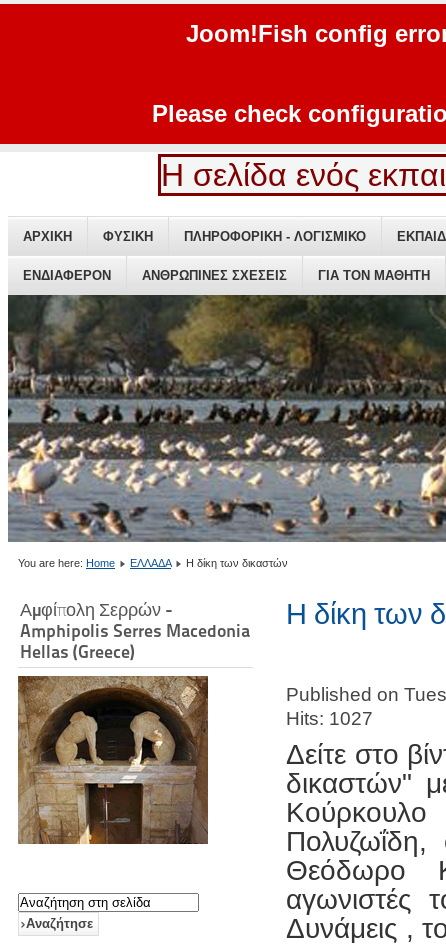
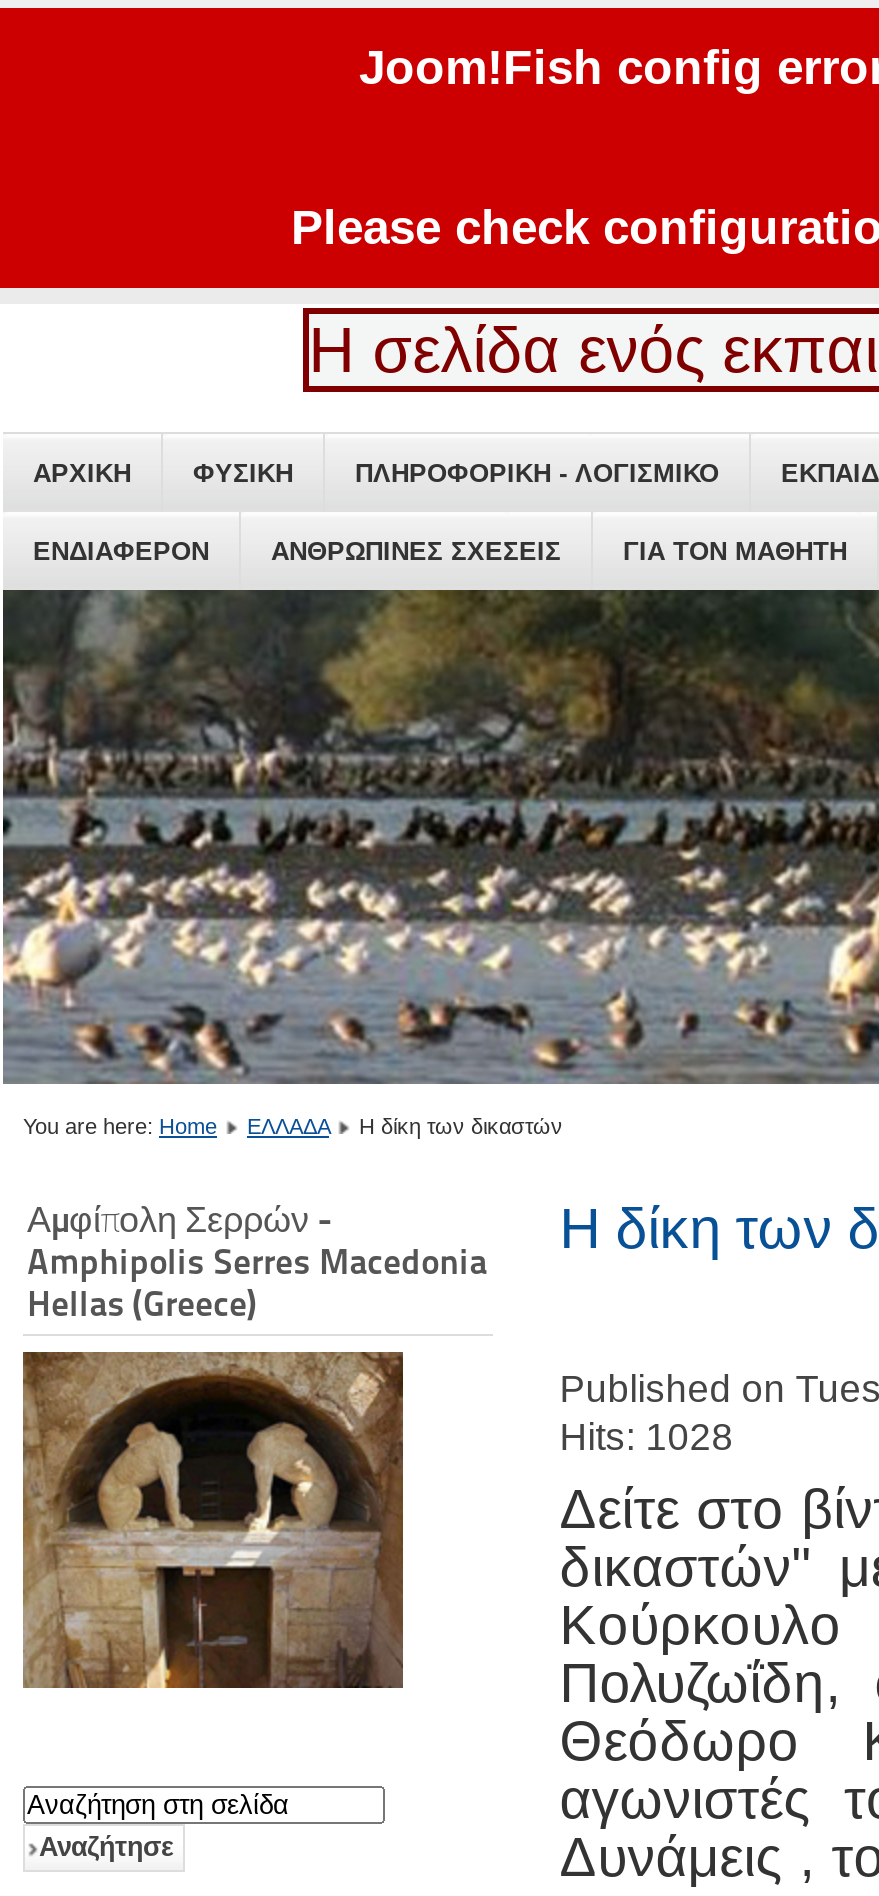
- Hits: 1027
+ Hits: 1028
